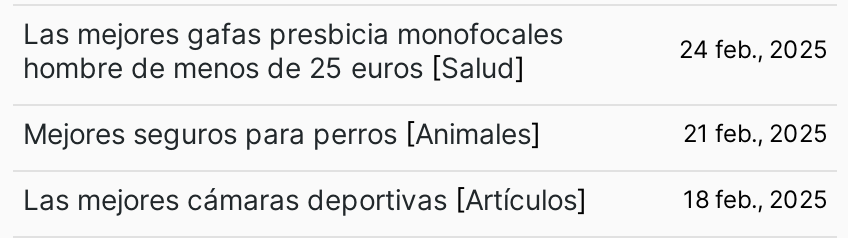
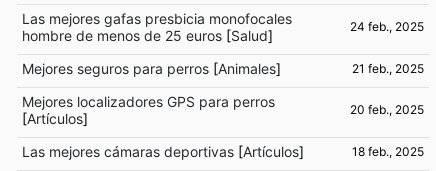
+ Mejores localizadores GPS para perros
+ [Artículos]

+ 20 feb., 2025
